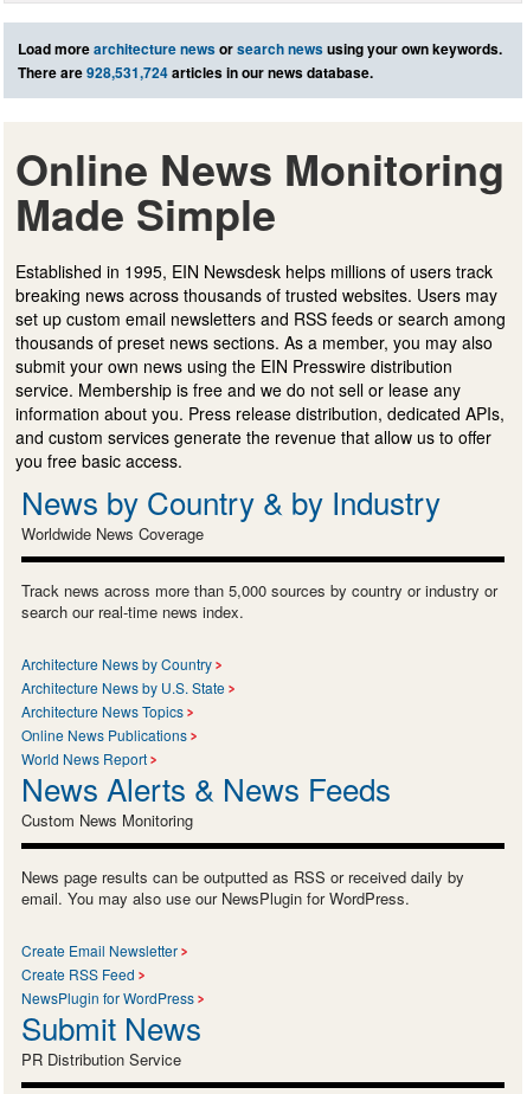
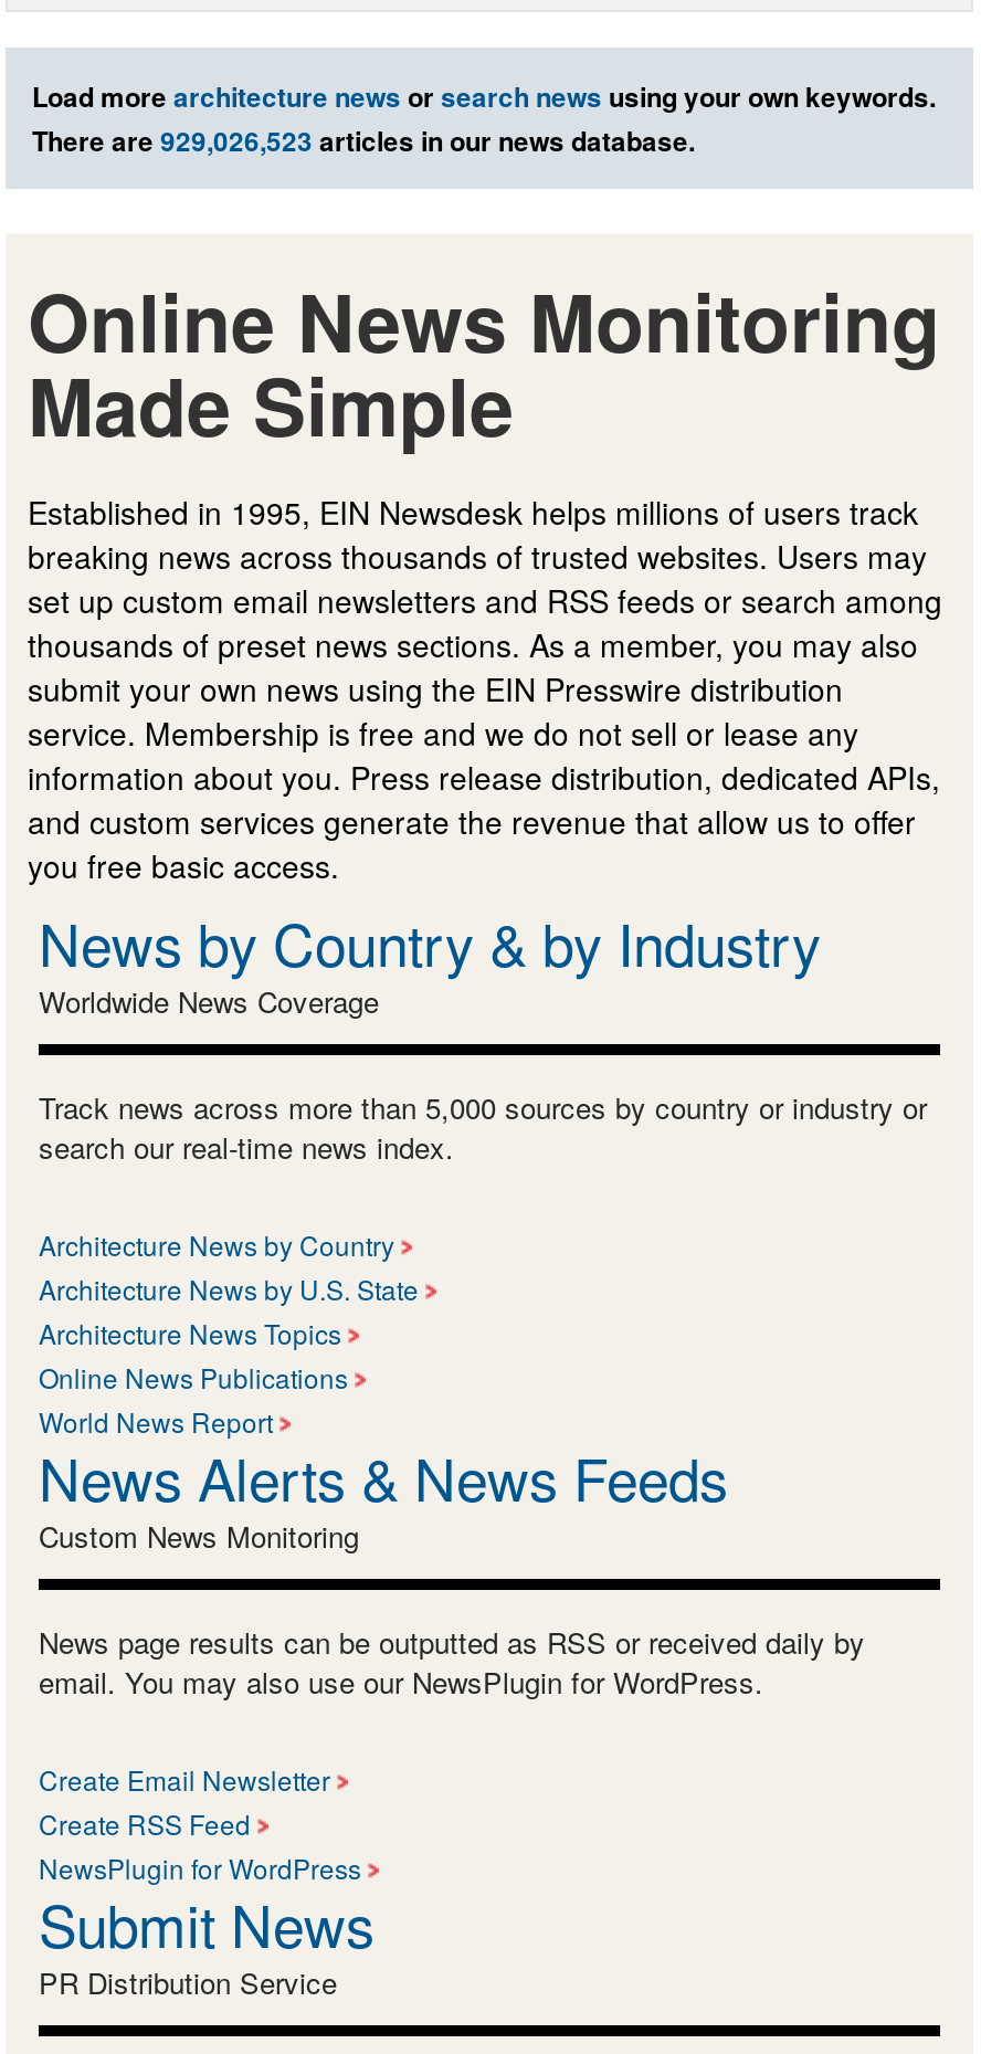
- There are 928,531,724 articles in our news database.
+ There are 929,026,523 articles in our news database.
